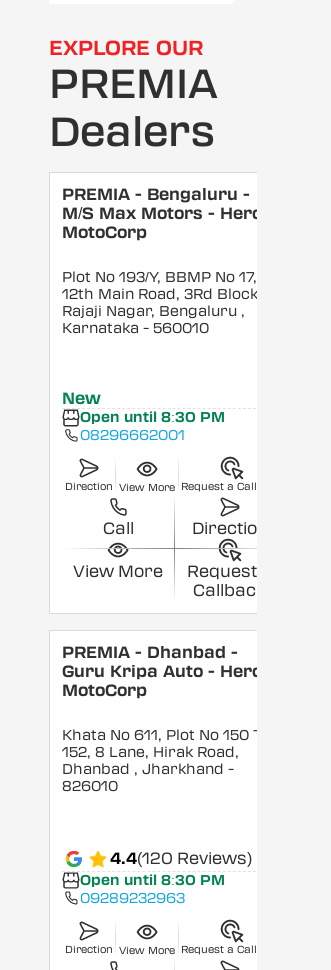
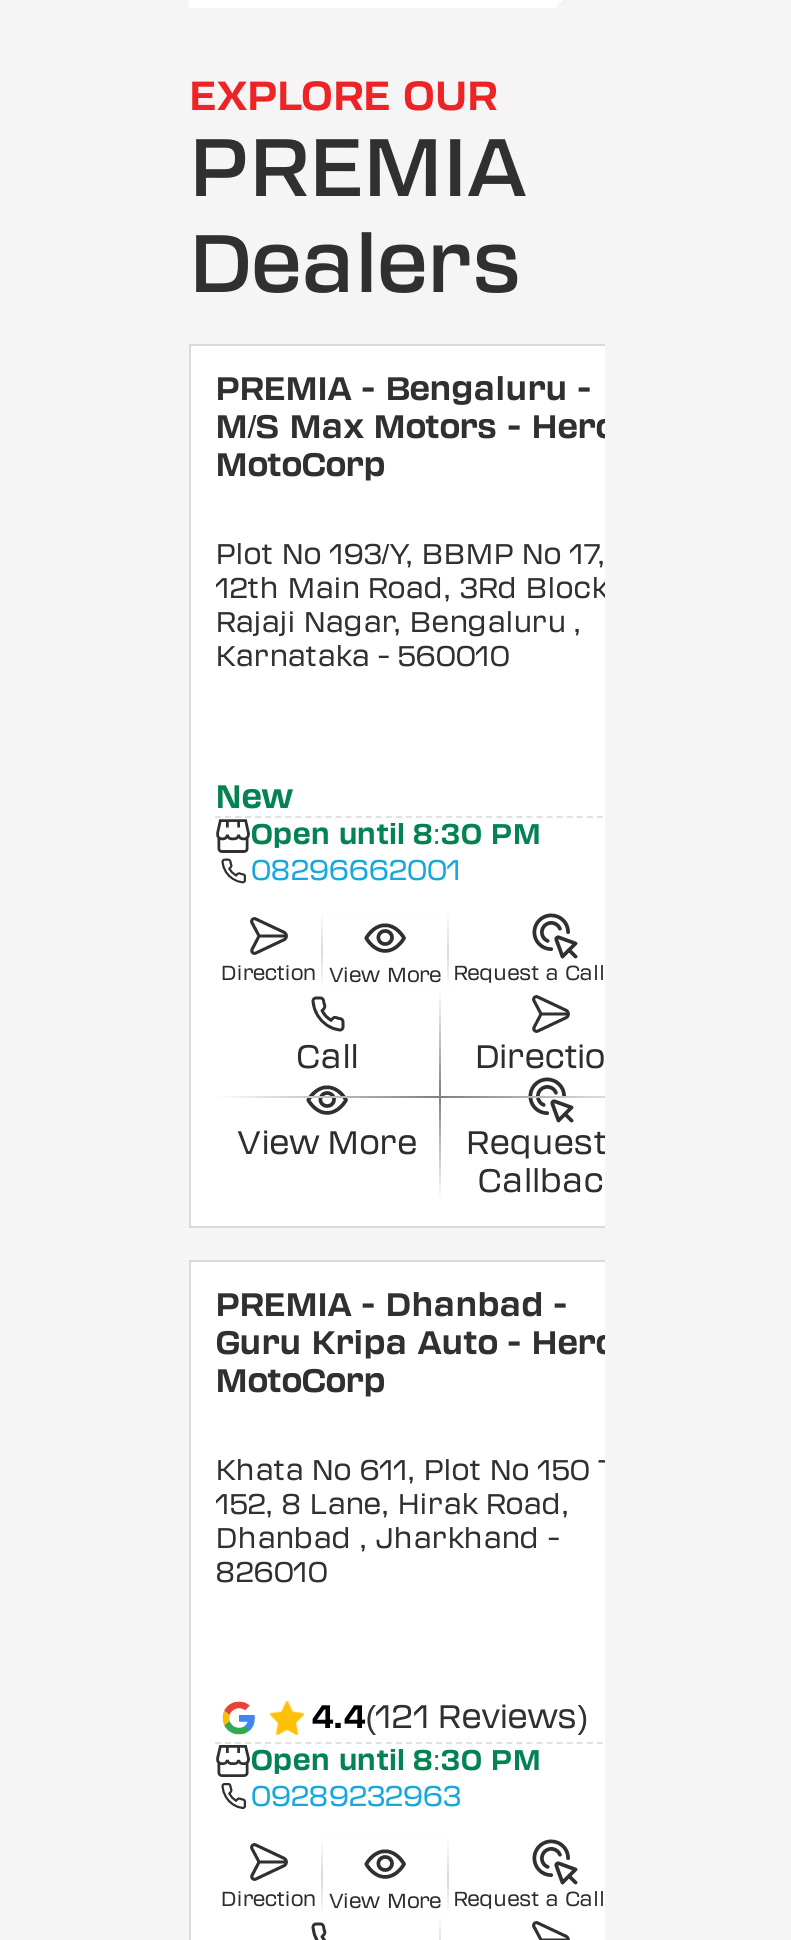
- 4.4(120 Reviews)
+ 4.4(121 Reviews)
